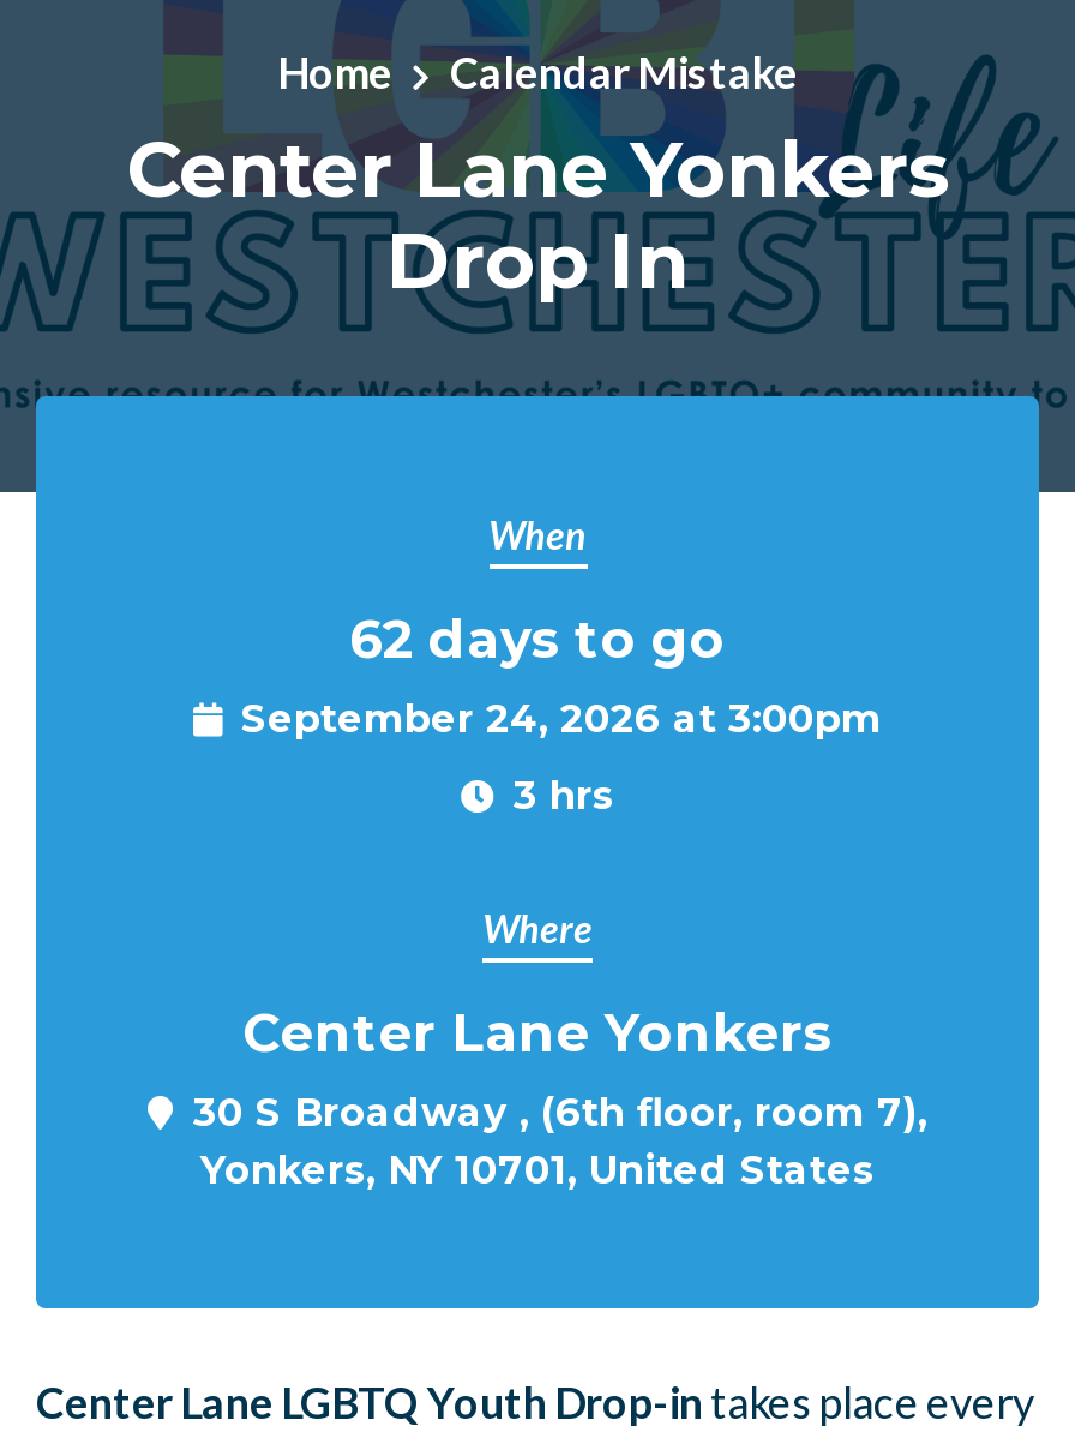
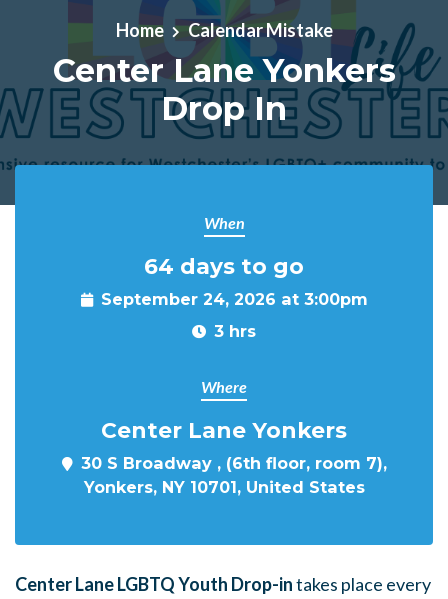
- 62 days to go
+ 64 days to go
